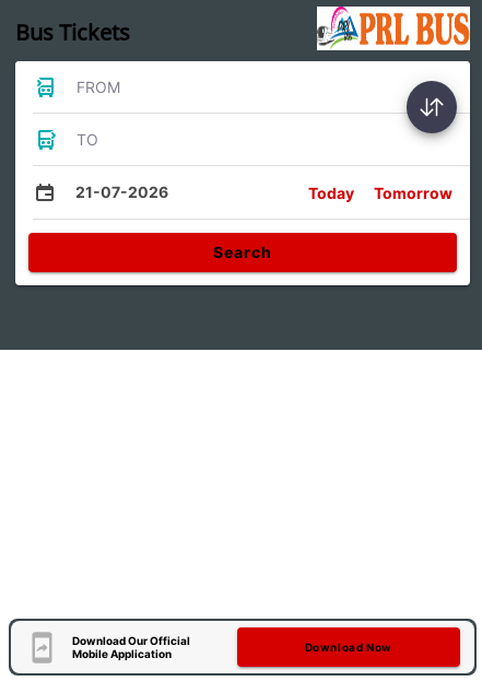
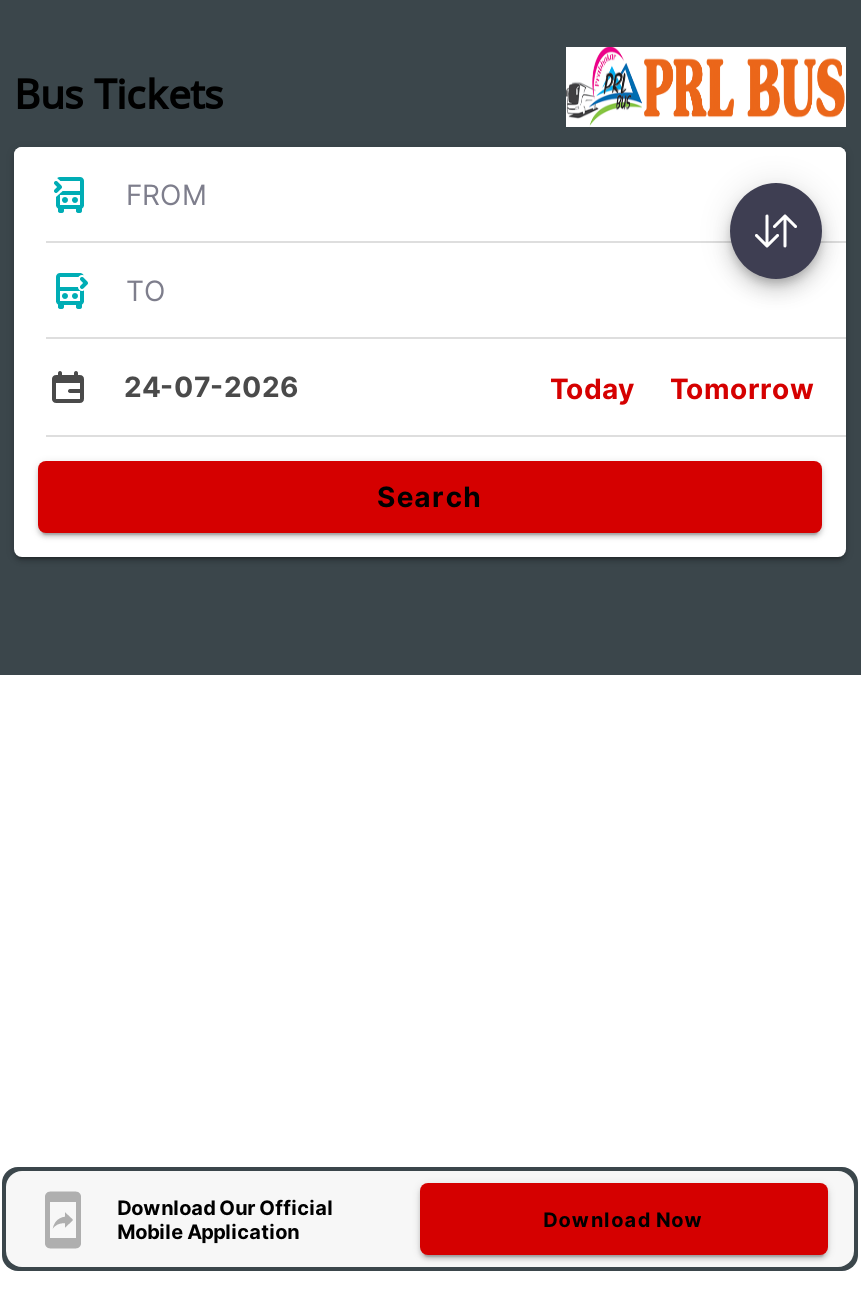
- 21-07-2026
+ 24-07-2026
